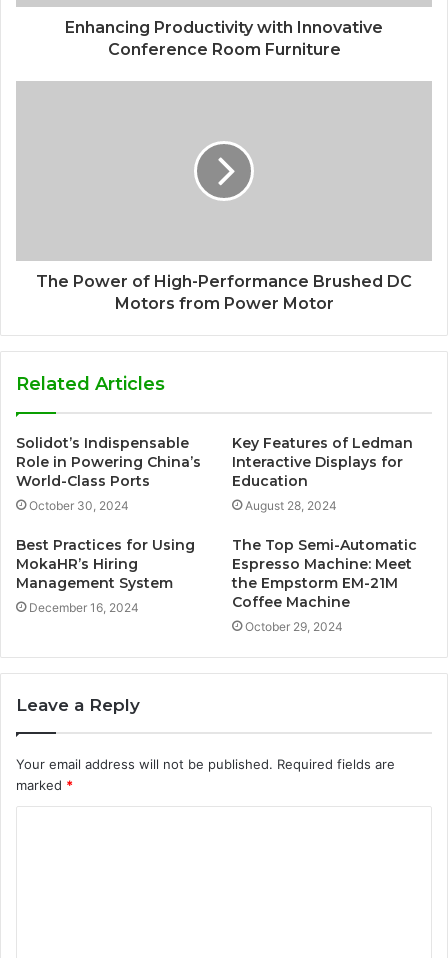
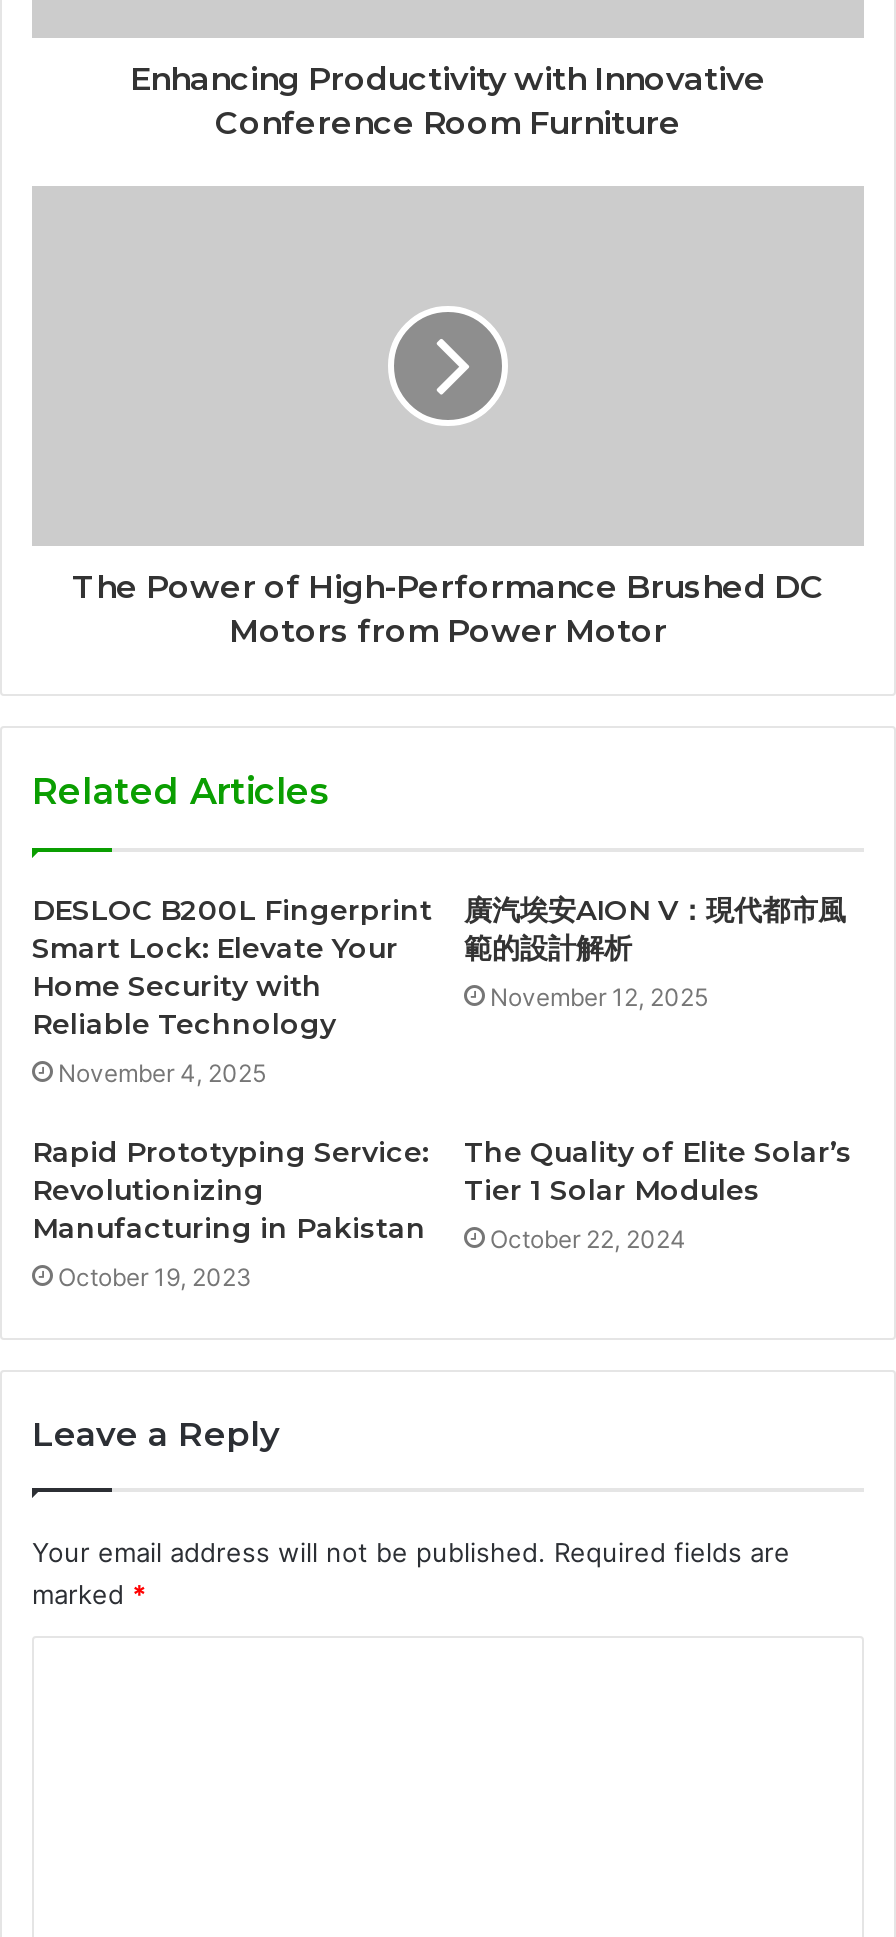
- Solidot’s Indispensable
- Role in Powering China’s
- World-Class Ports
- October 30, 2024
+ DESLOC B200L Fingerprint
+ Smart Lock: Elevate Your
+ Home Security with
+ Reliable Technology
+ November 4, 2025

- Key Features of Ledman
- Interactive Displays for
- Education
- August 28, 2024
+ 廣汽埃安AION V：現代都市風
+ 範的設計解析
+ November 12, 2025

- Best Practices for Using
- MokaHR’s Hiring
- Management System
- December 16, 2024
+ Rapid Prototyping Service:
+ Revolutionizing
+ Manufacturing in Pakistan
+ October 19, 2023

- The Top Semi-Automatic
- Espresso Machine: Meet
- the Empstorm EM-21M
- Coffee Machine
- October 29, 2024
+ The Quality of Elite Solar’s
+ Tier 1 Solar Modules
+ October 22, 2024
